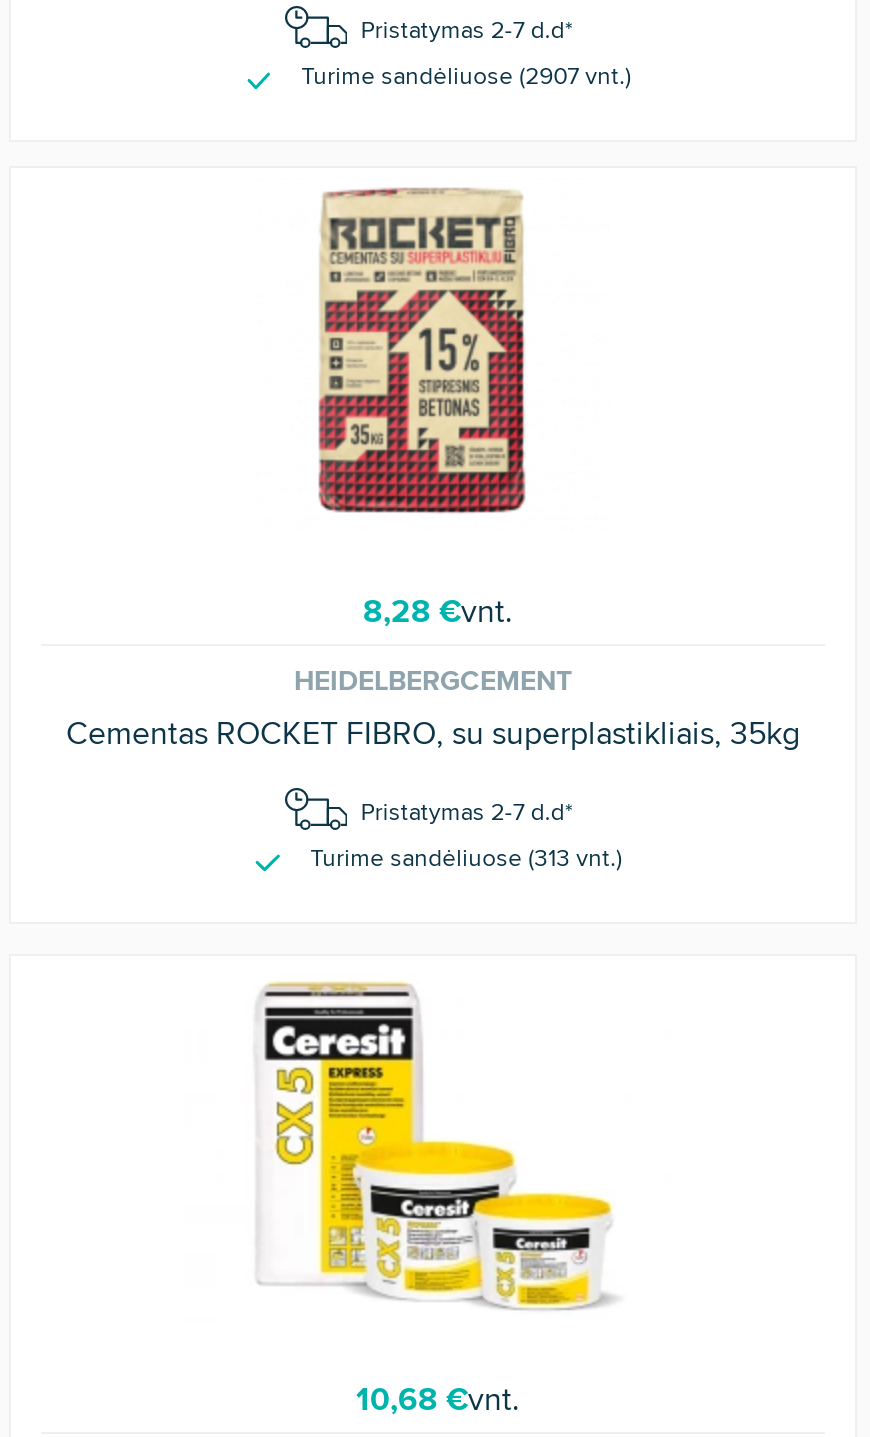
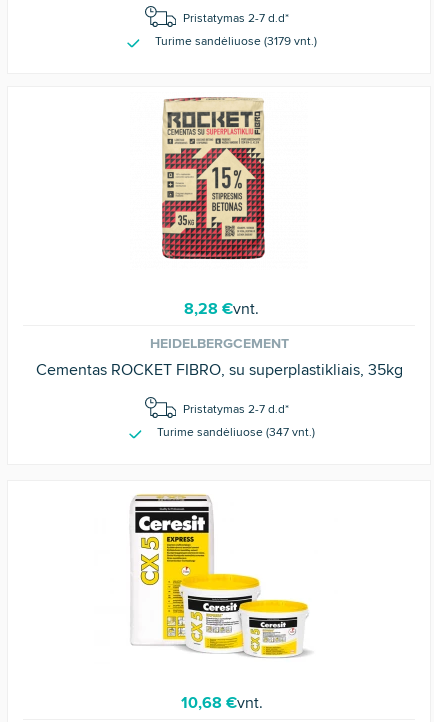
- Turime sandėliuose (2907 vnt.)
+ Turime sandėliuose (3179 vnt.)

- Turime sandėliuose (313 vnt.)
+ Turime sandėliuose (347 vnt.)
